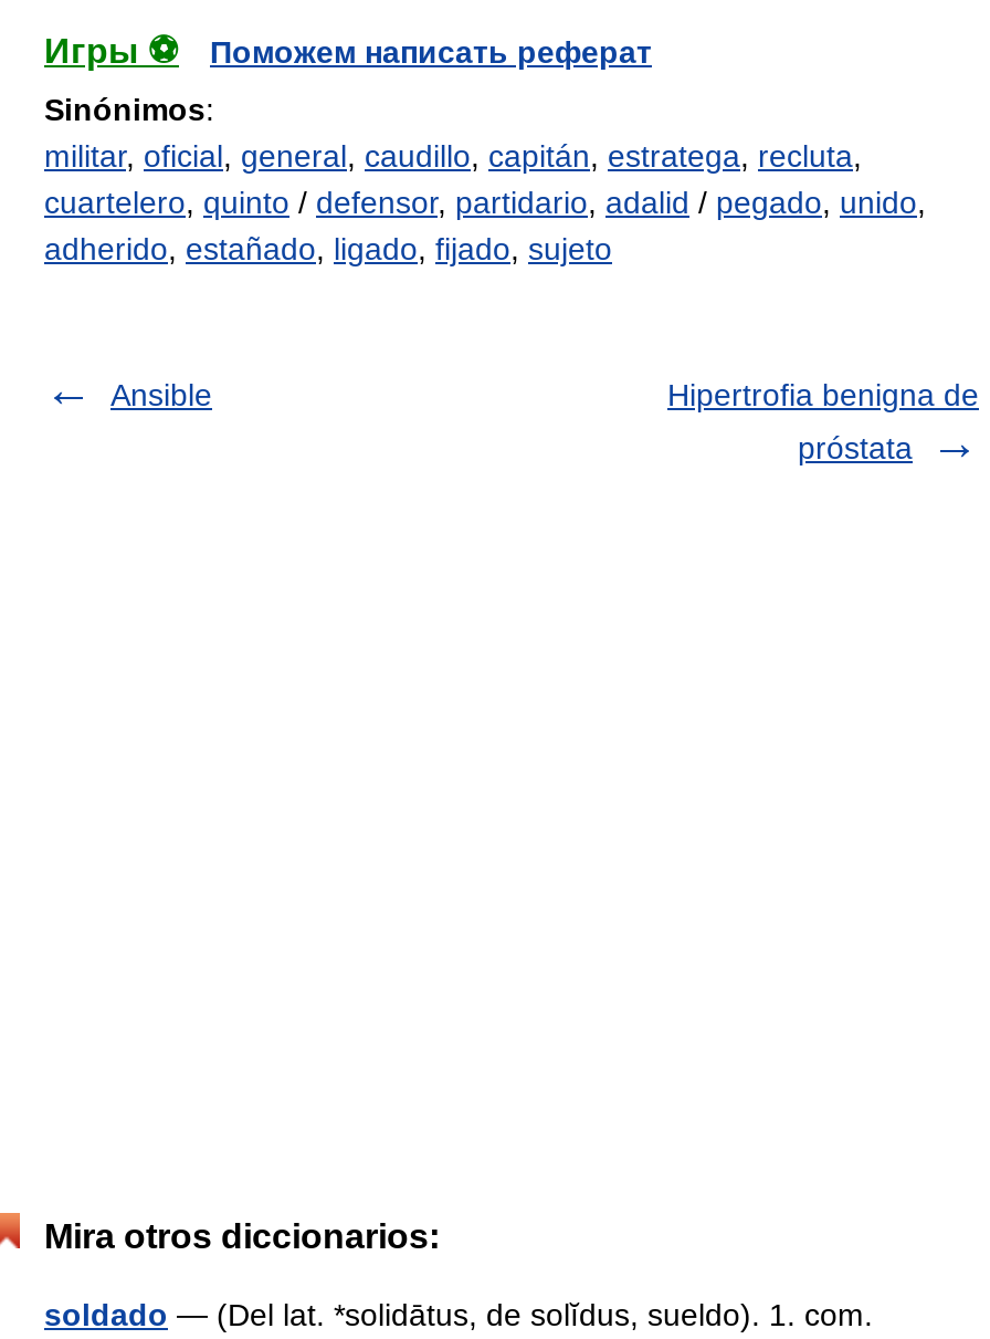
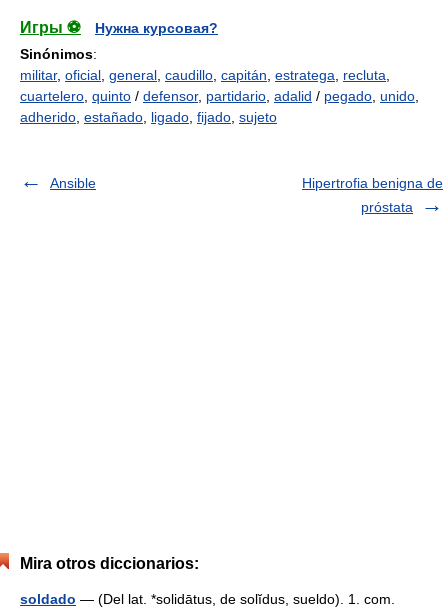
- Поможем написать реферат
+ Нужна курсовая?
